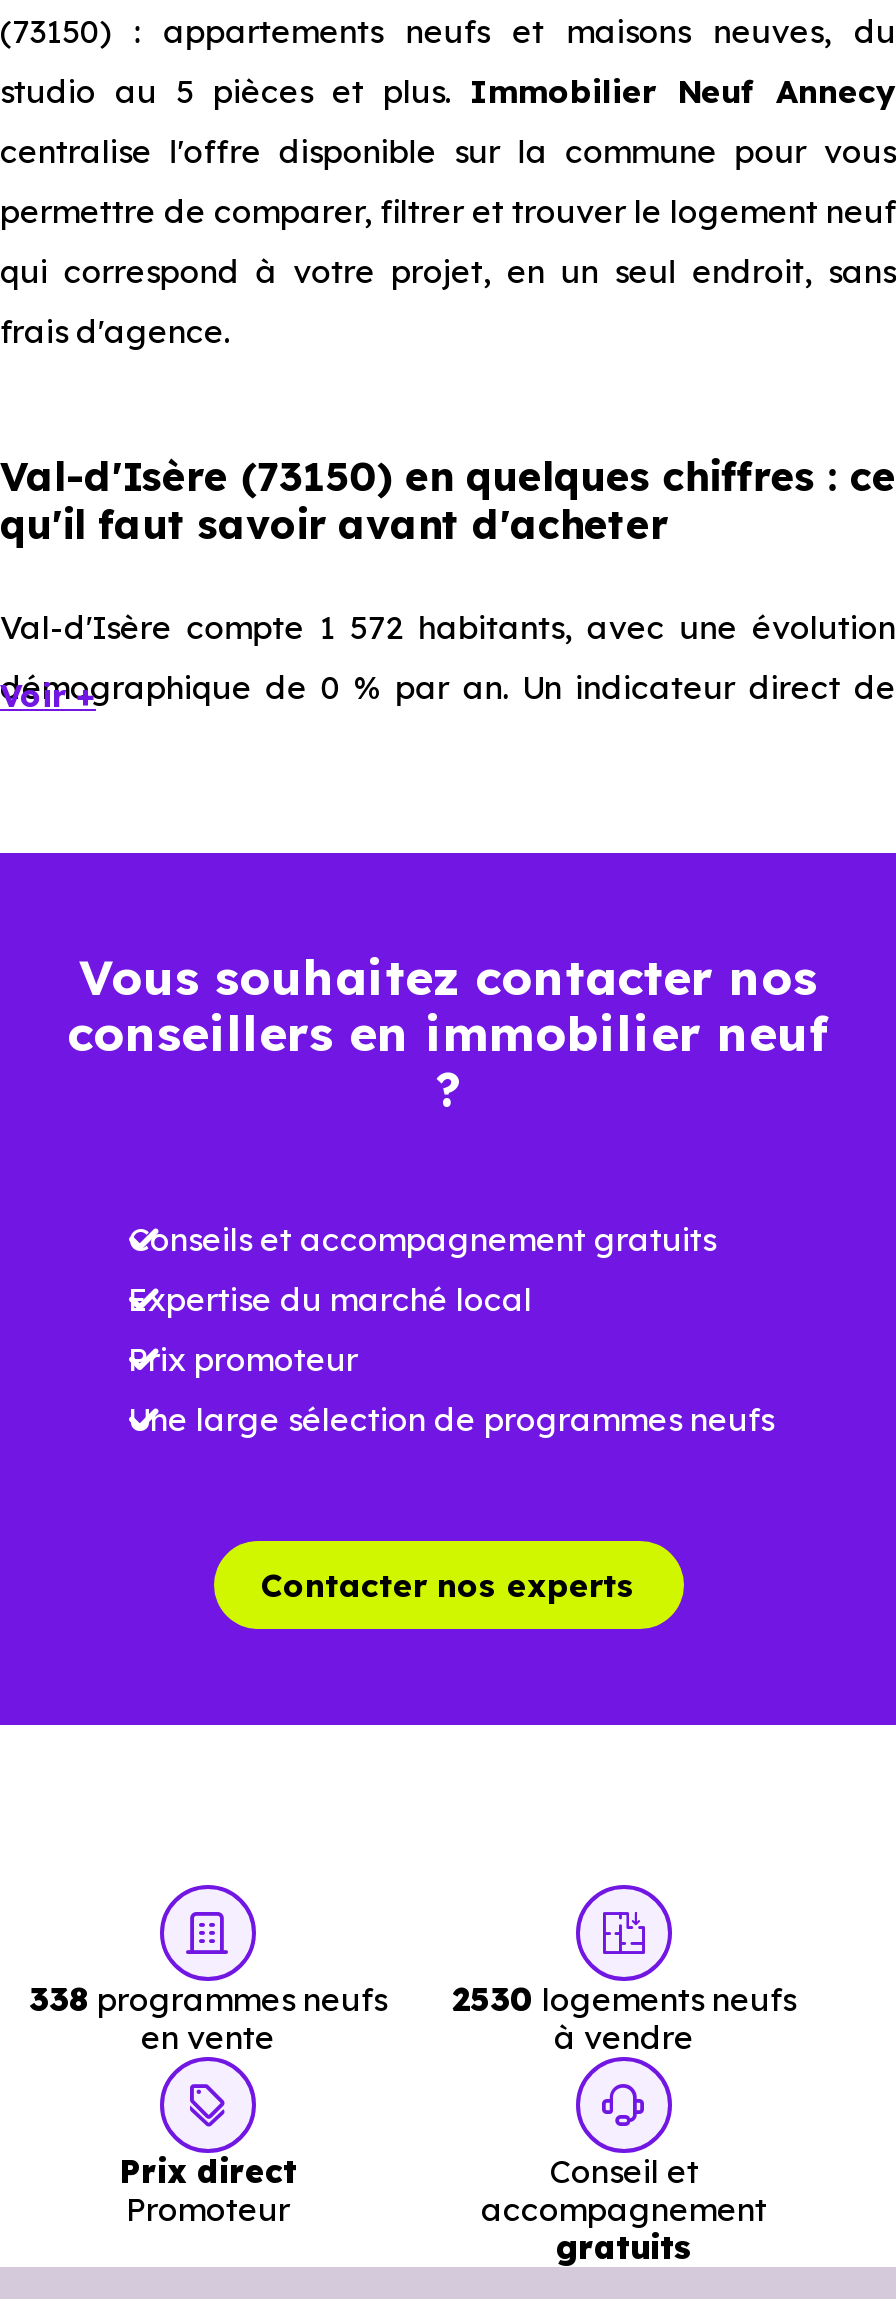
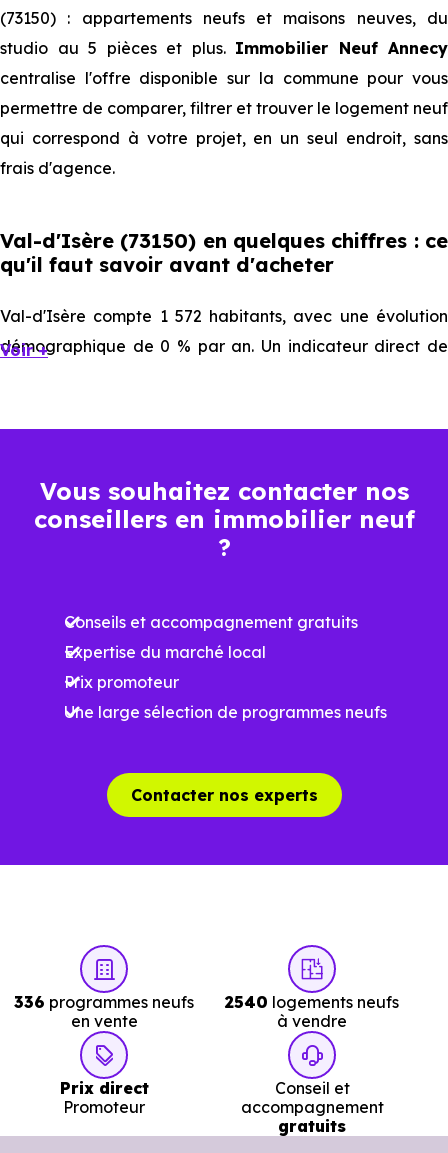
- 338 programmes neufs
+ 336 programmes neufs

- 2530 logements neufs
+ 2540 logements neufs
